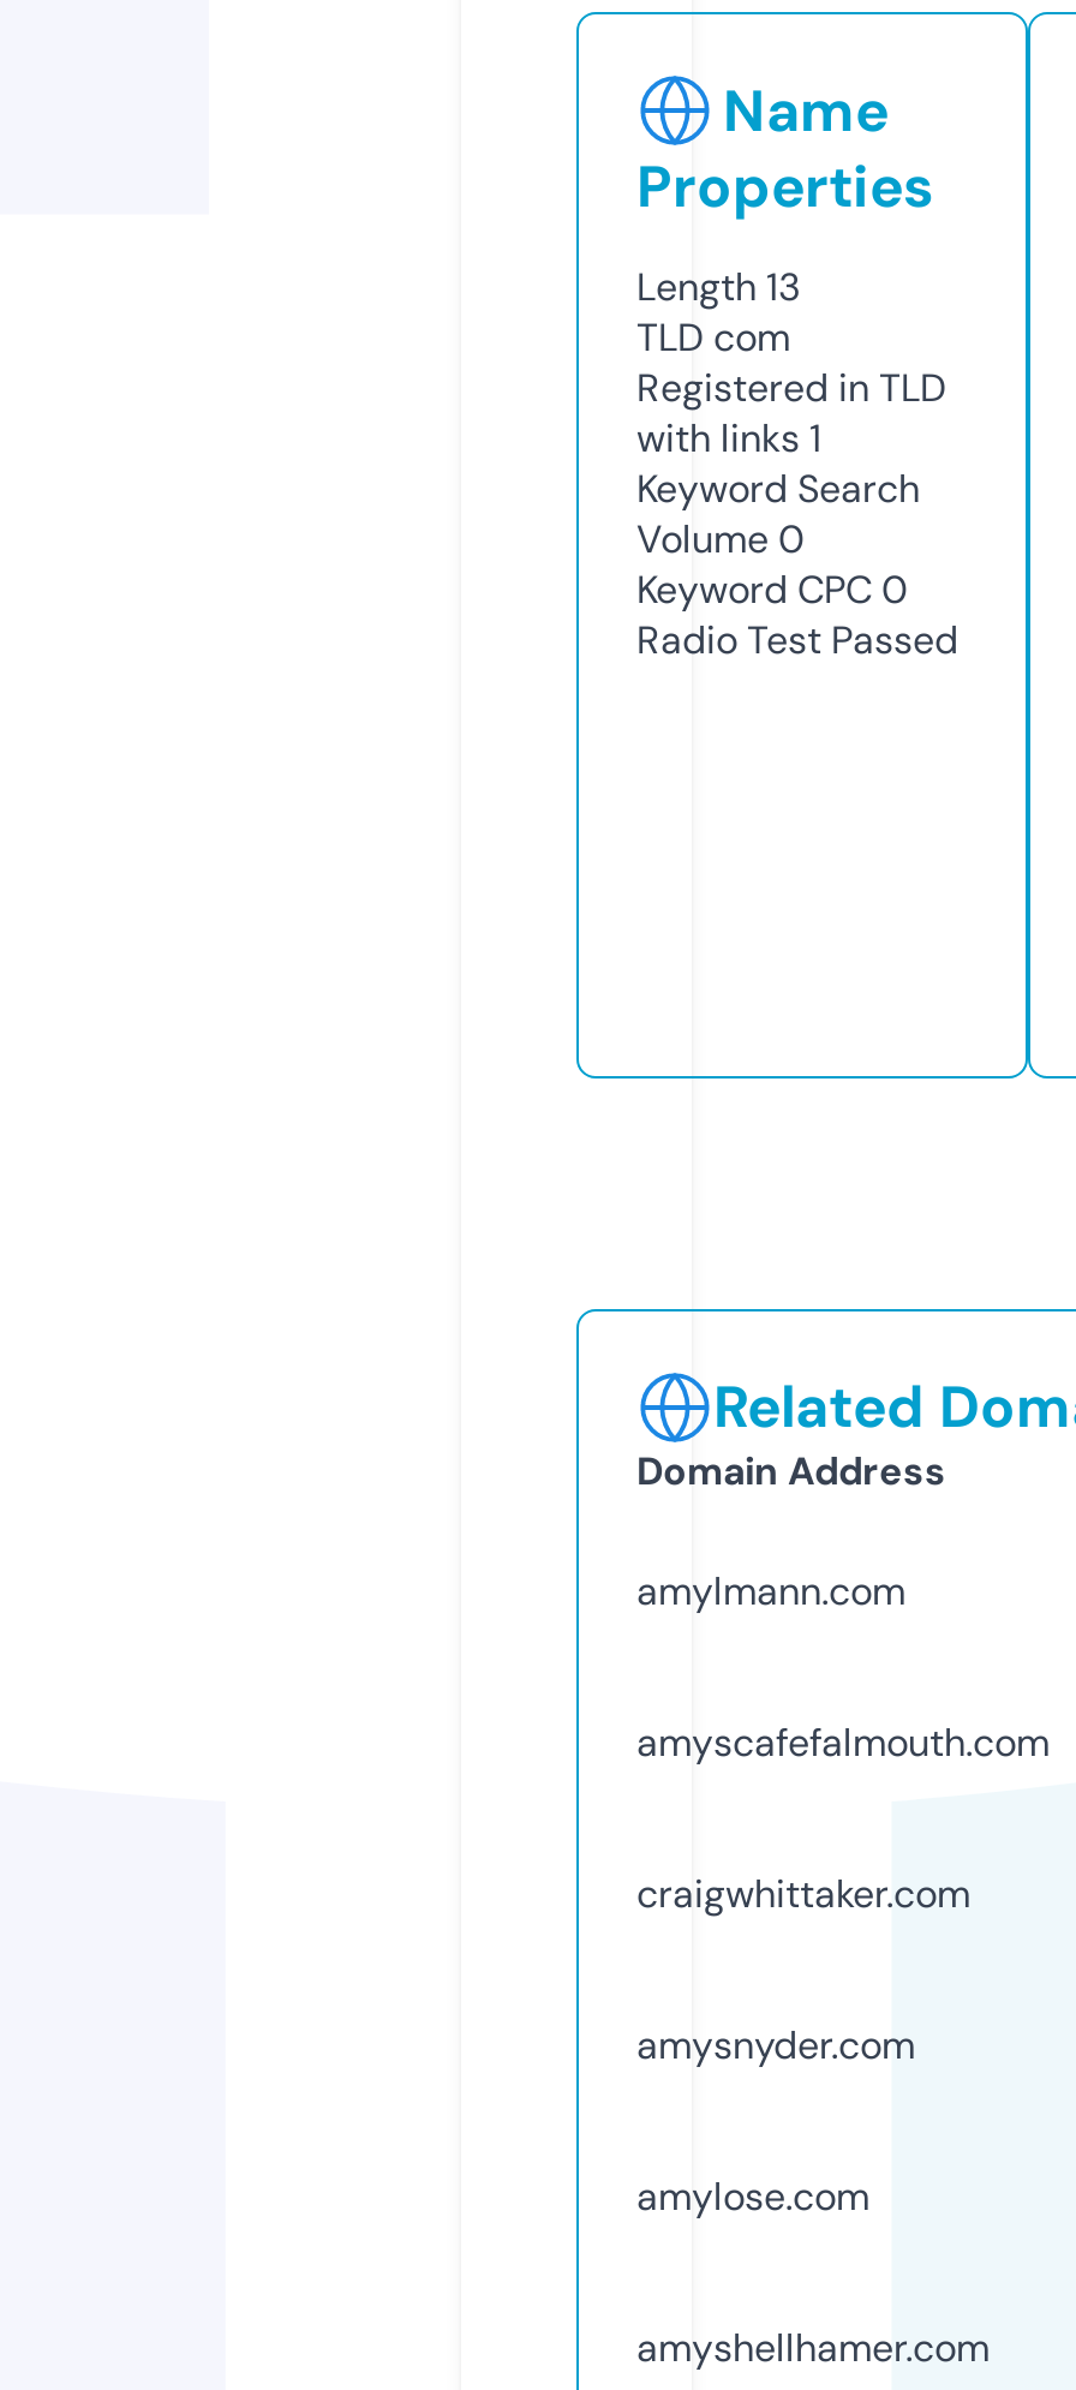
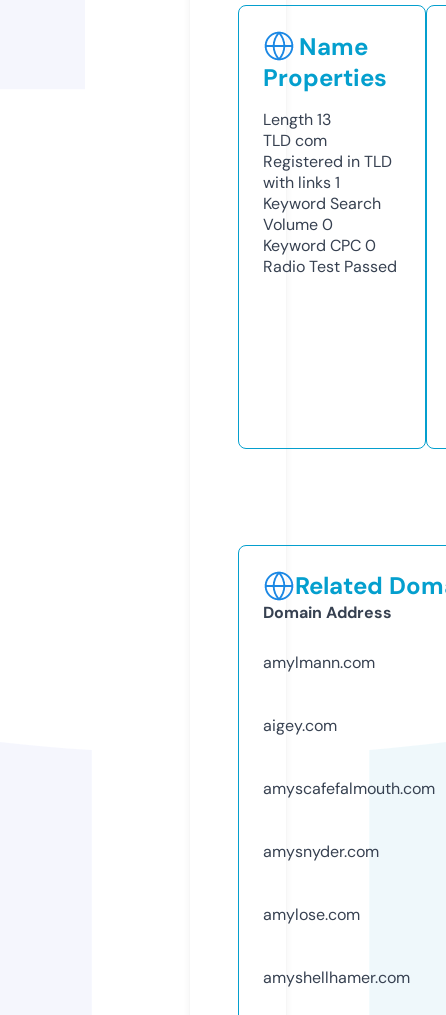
+ aigey.com

moved down: amyscafefalmouth.com

- craigwhittaker.com
